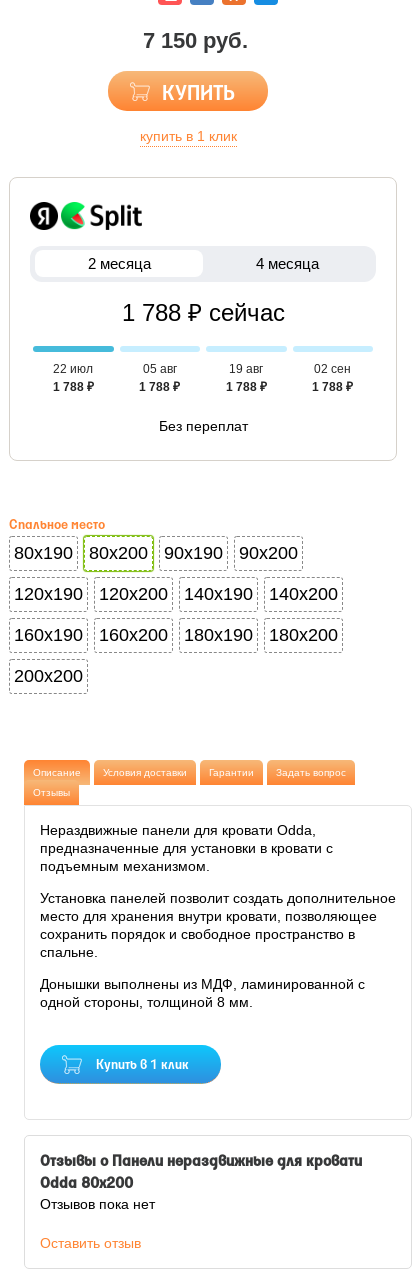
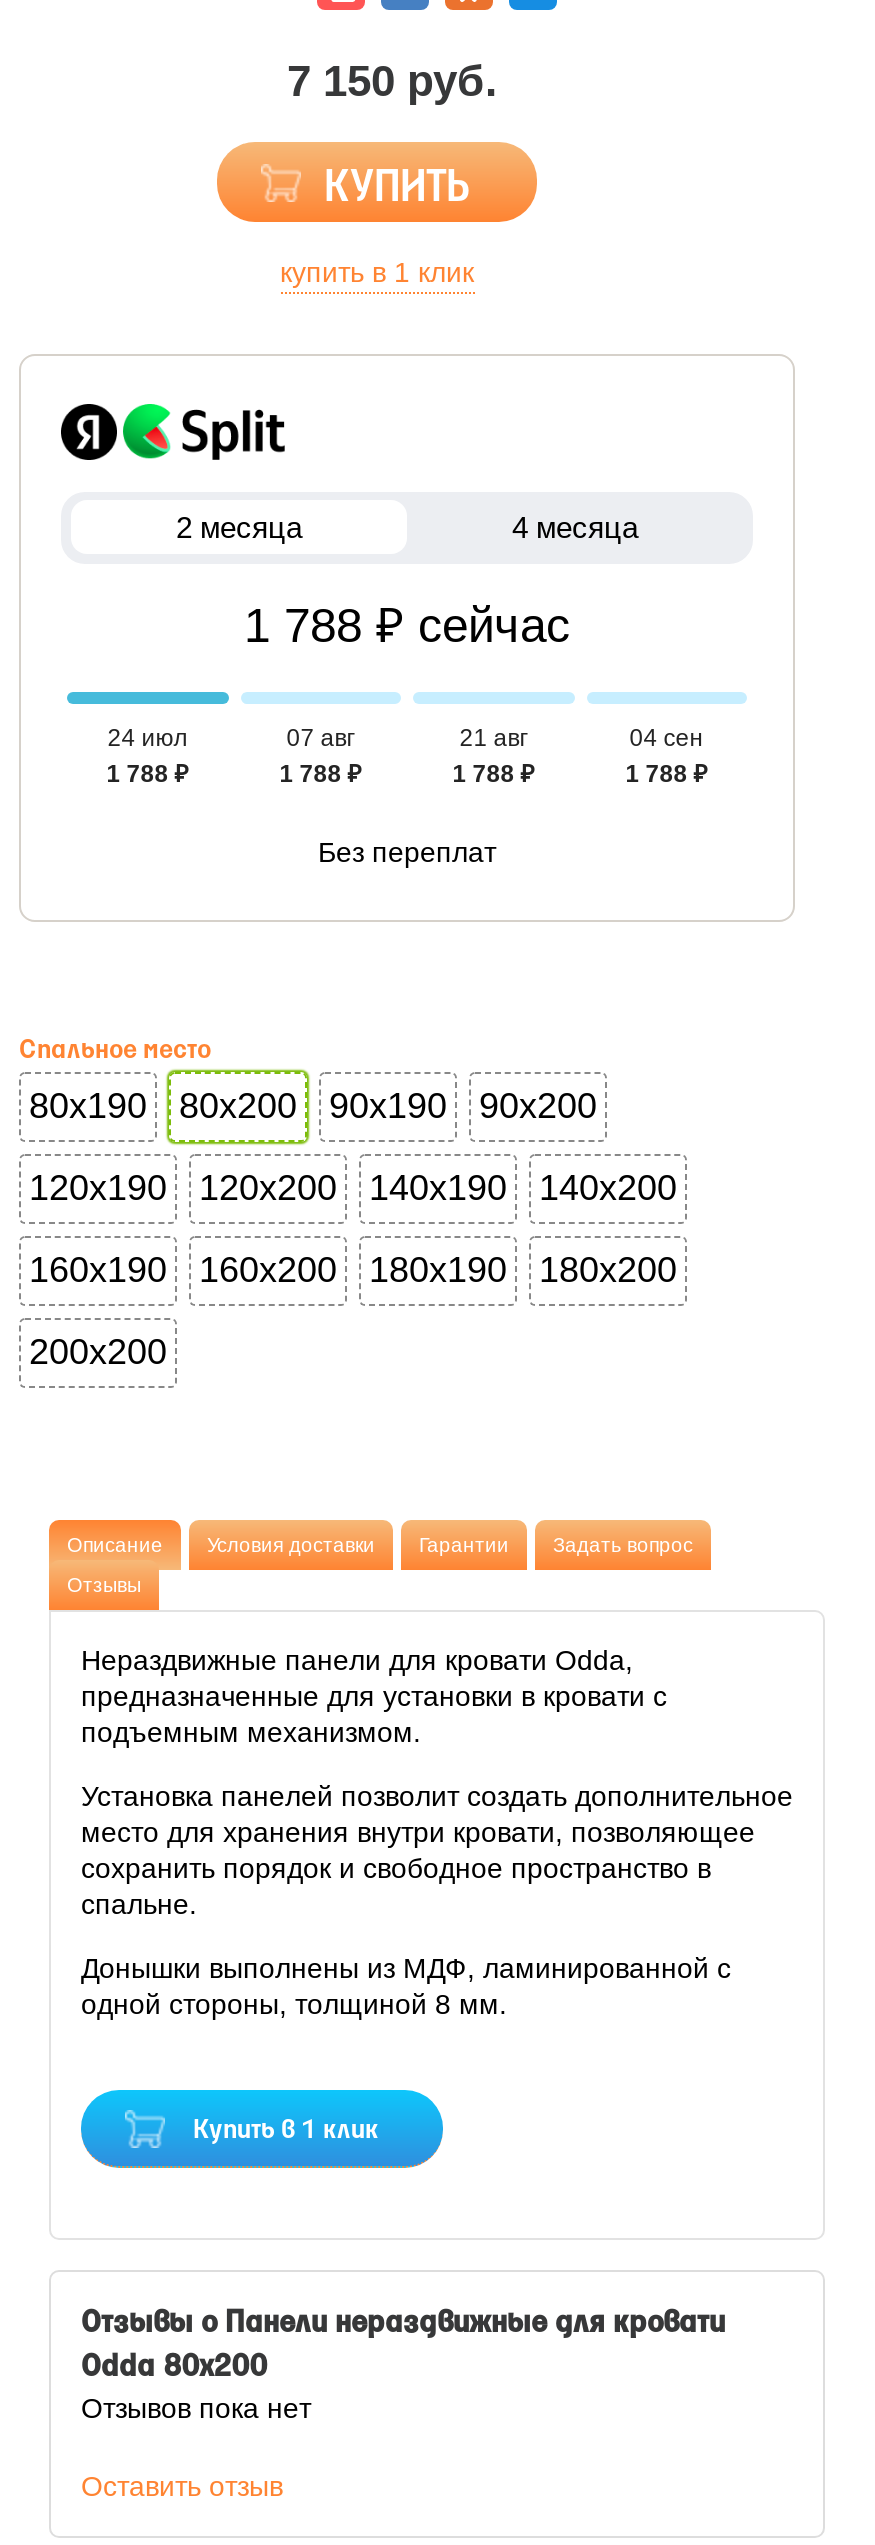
- 22 июл
+ 24 июл

- 05 авг
+ 07 авг

- 19 авг
+ 21 авг

- 02 сен
+ 04 сен
